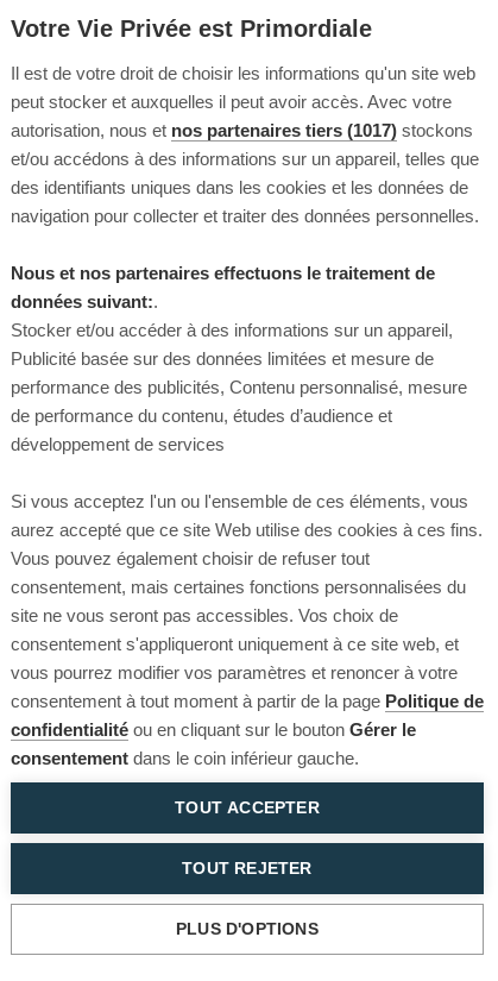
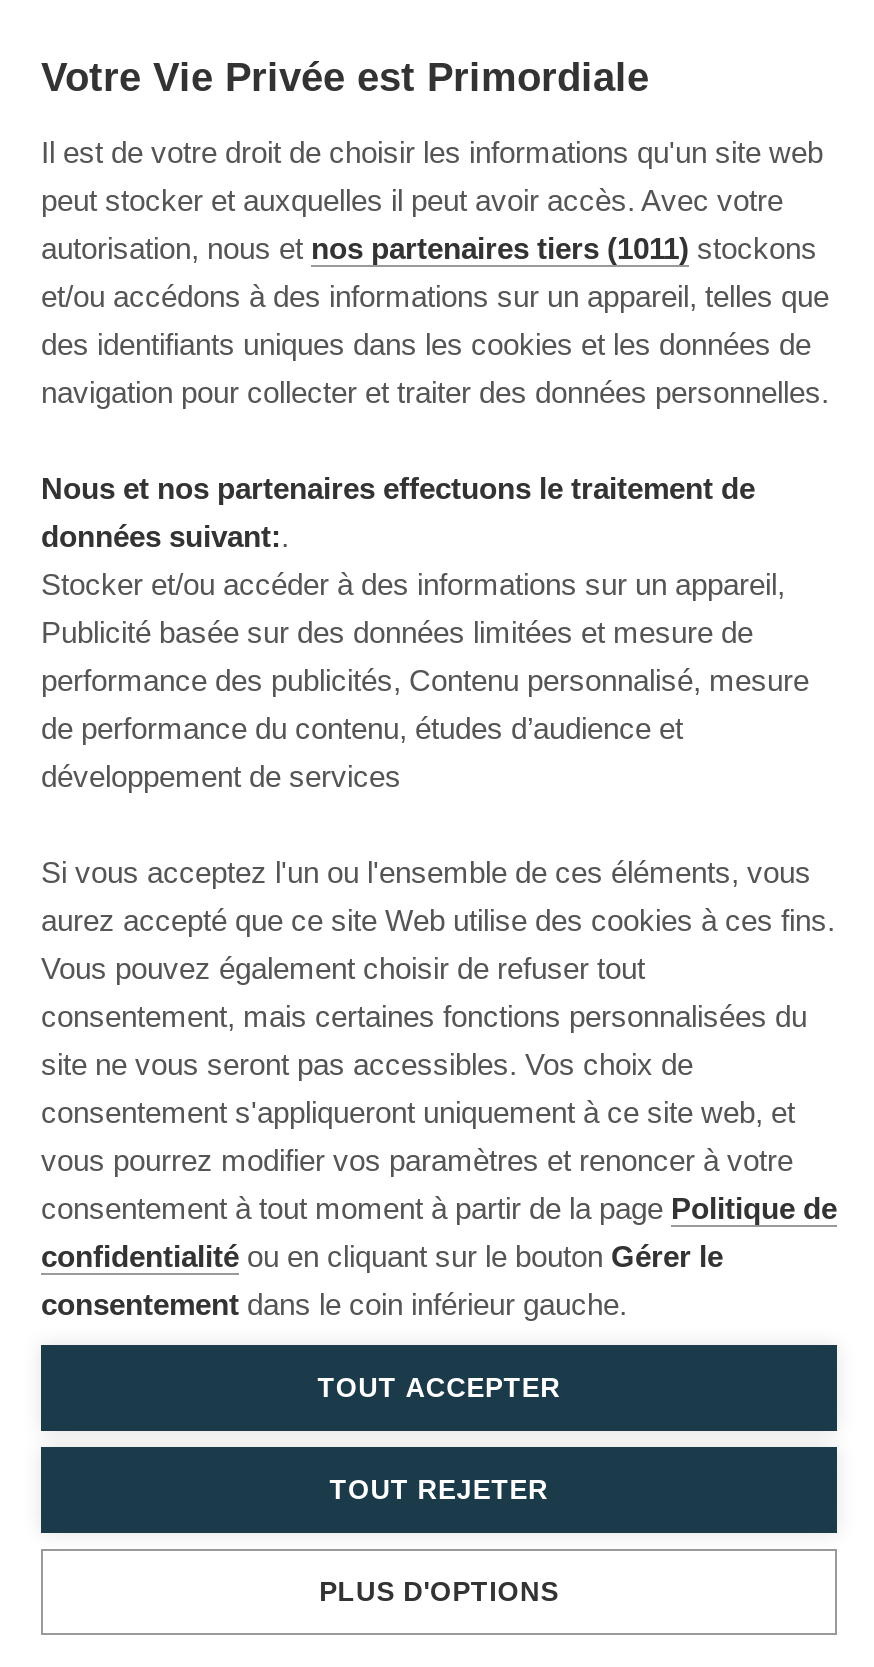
- autorisation, nous et nos partenaires tiers (1017) stockons
+ autorisation, nous et nos partenaires tiers (1011) stockons
